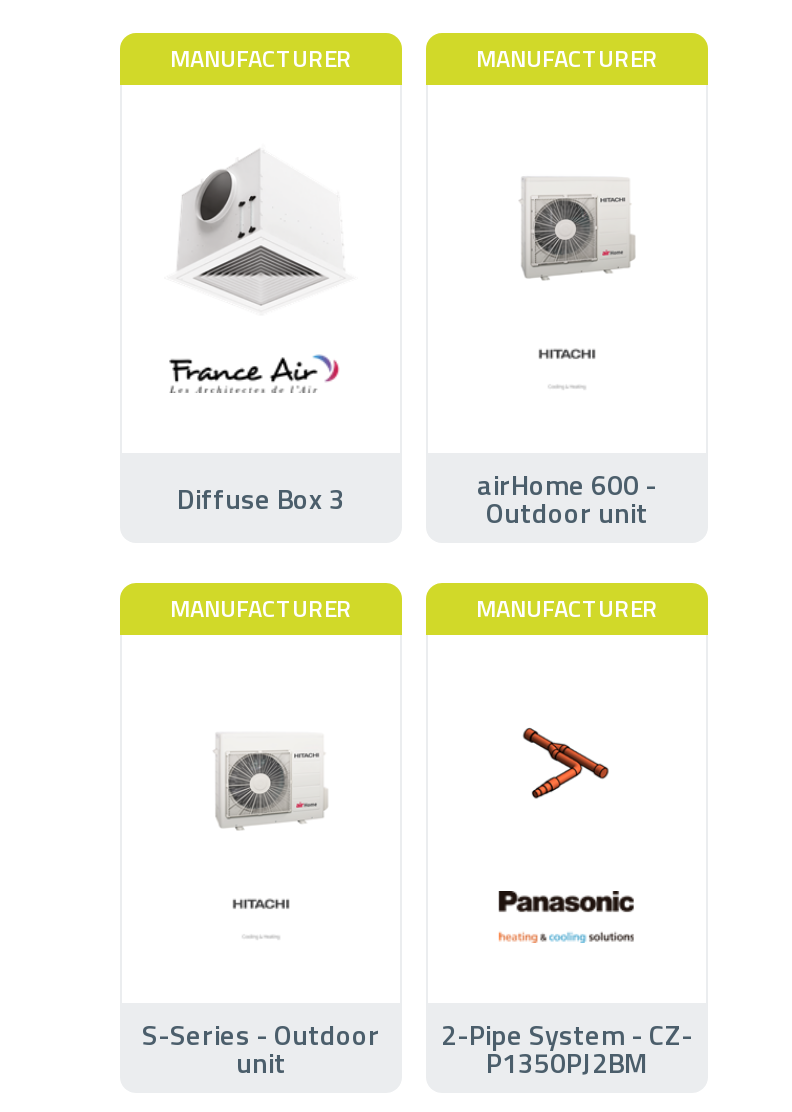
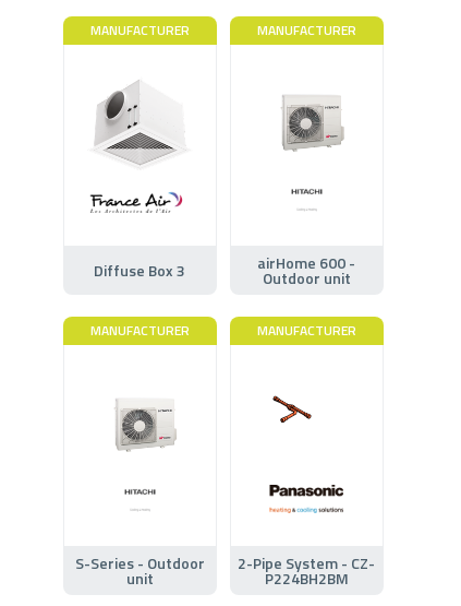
- [image]
+ [image]

- P1350PJ2BM
+ P224BH2BM
